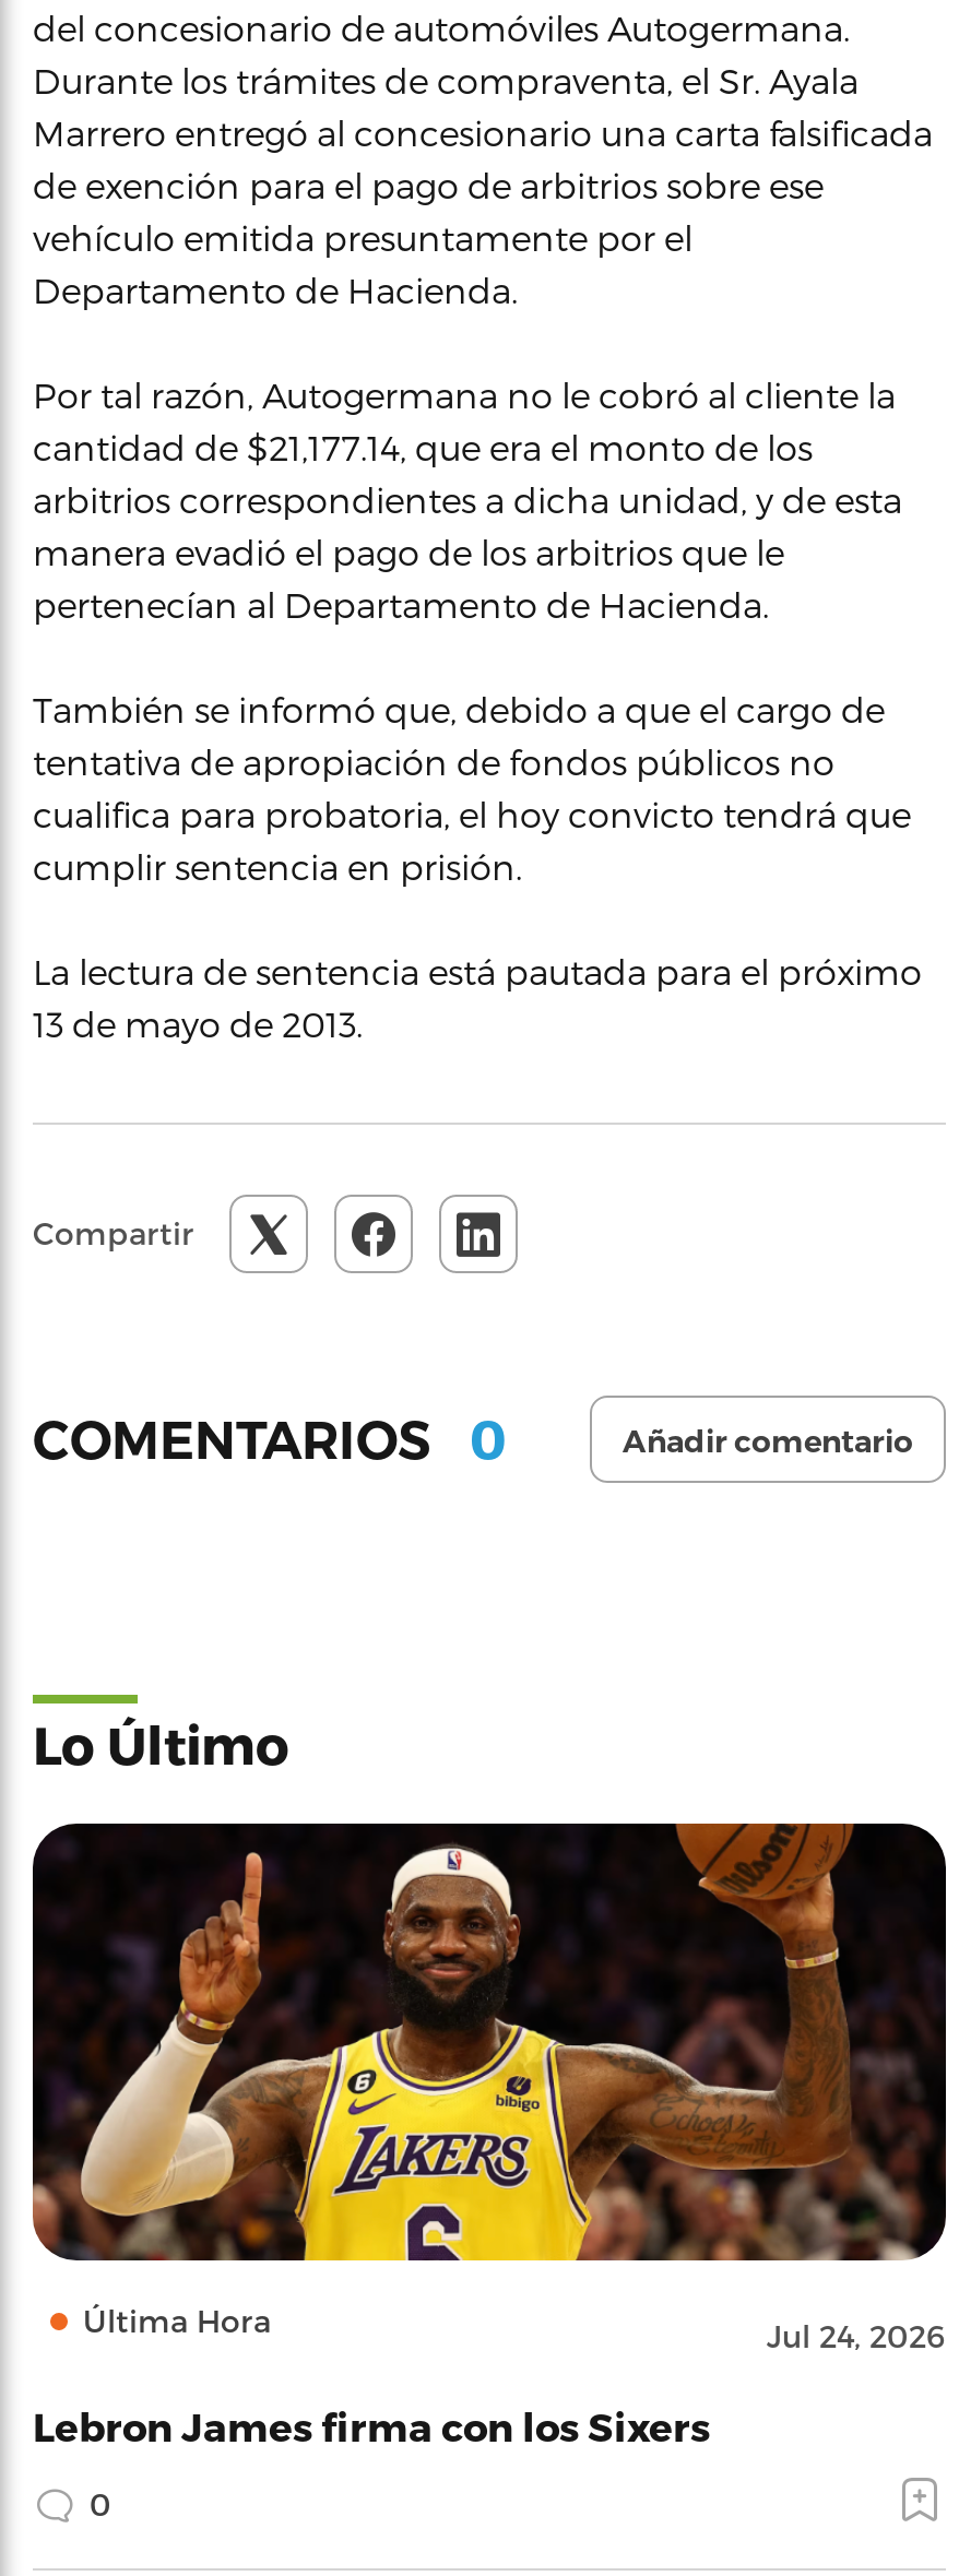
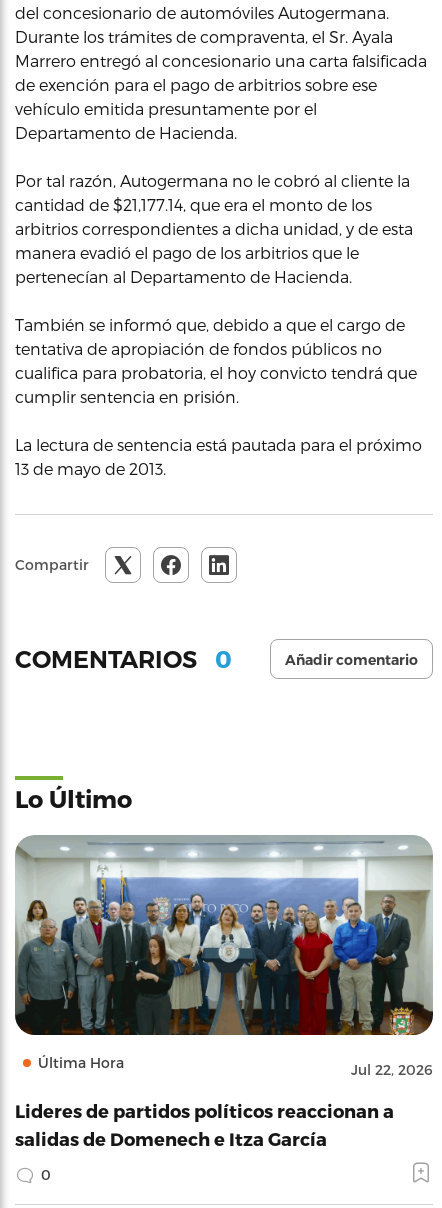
- [image]
- Jul 24, 2026
+ [image]
+ Jul 22, 2026

- Lebron James firma con los Sixers
+ Lideres de partidos políticos reaccionan a
+ salidas de Domenech e Itza García
